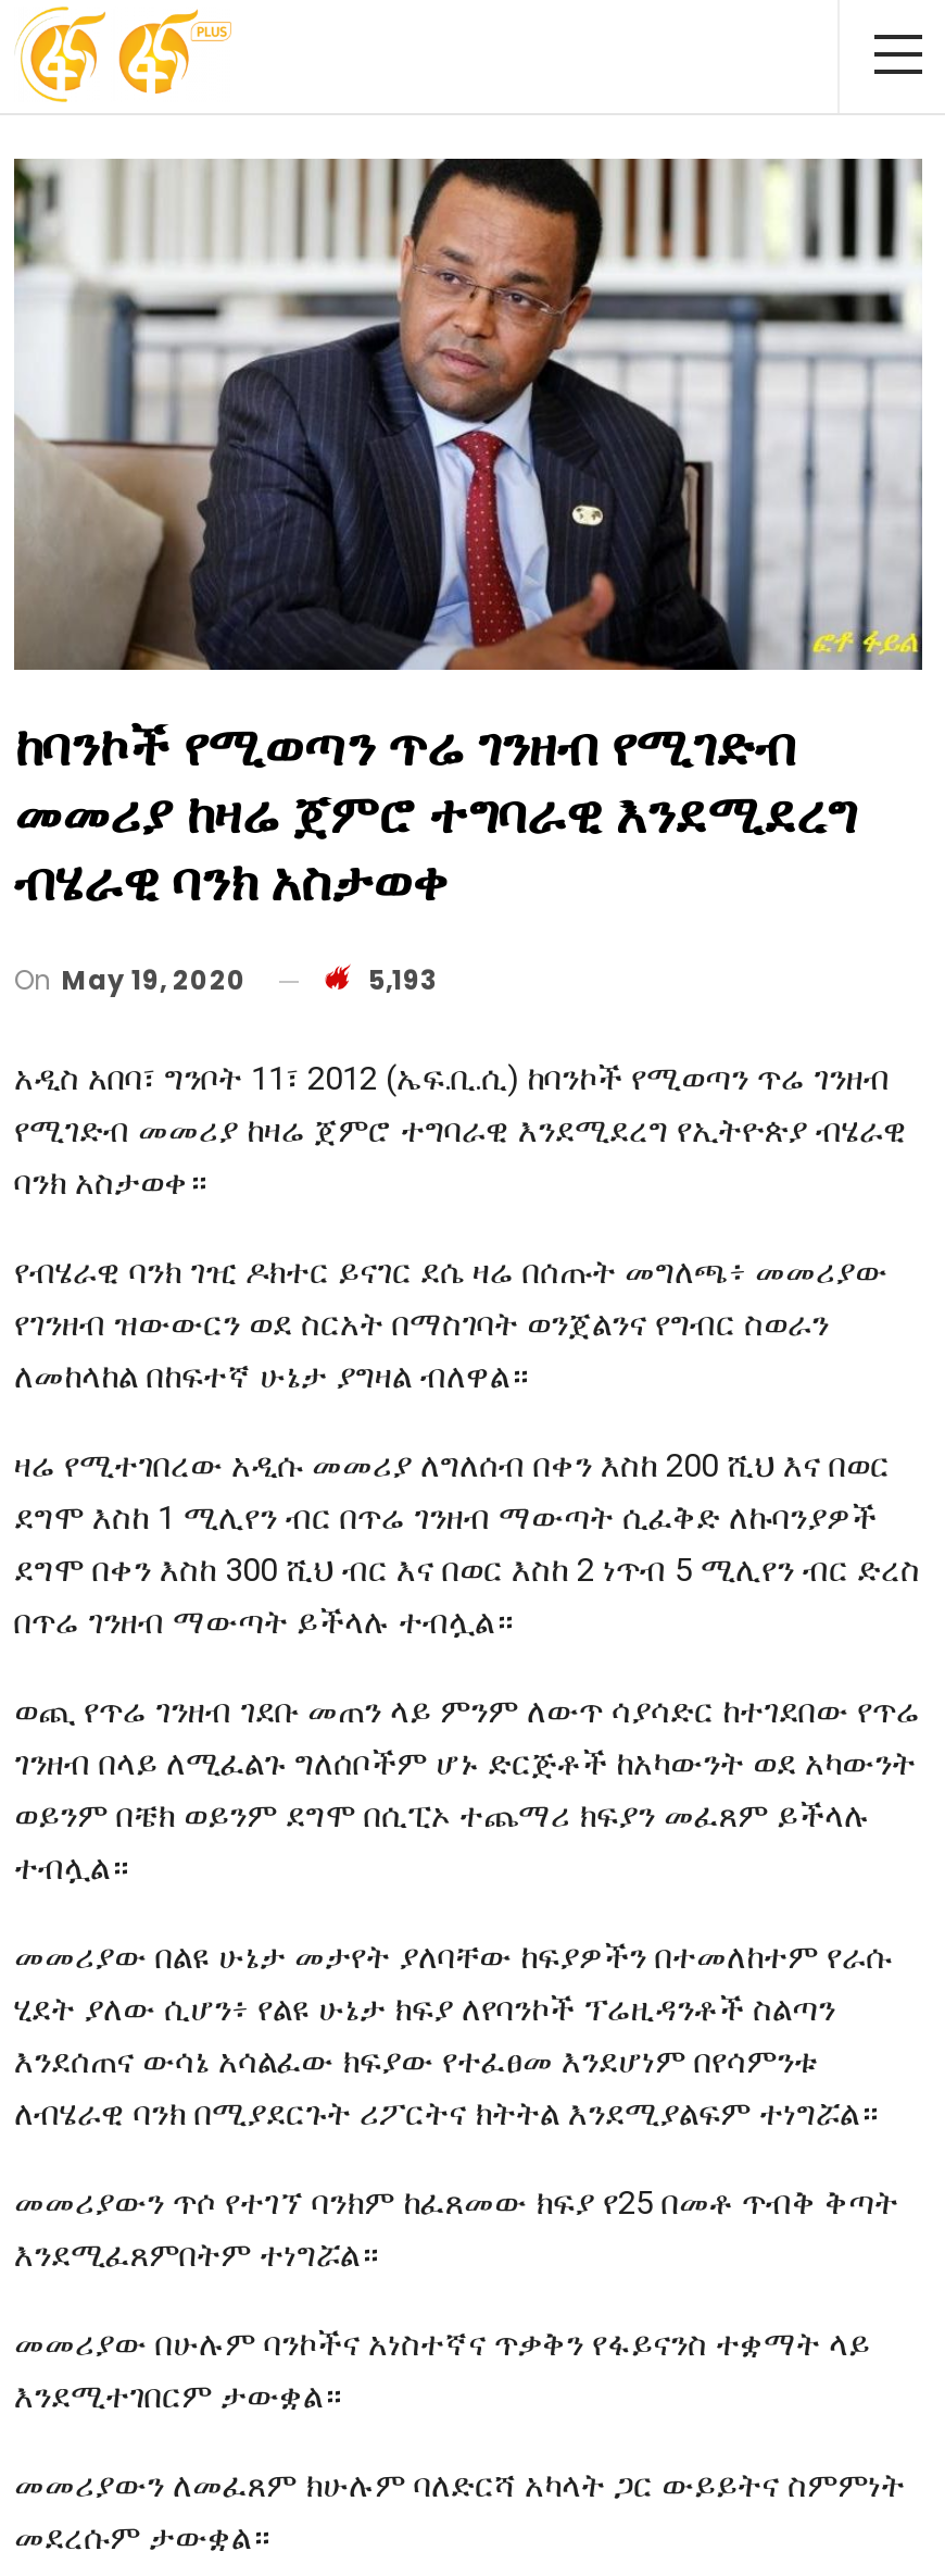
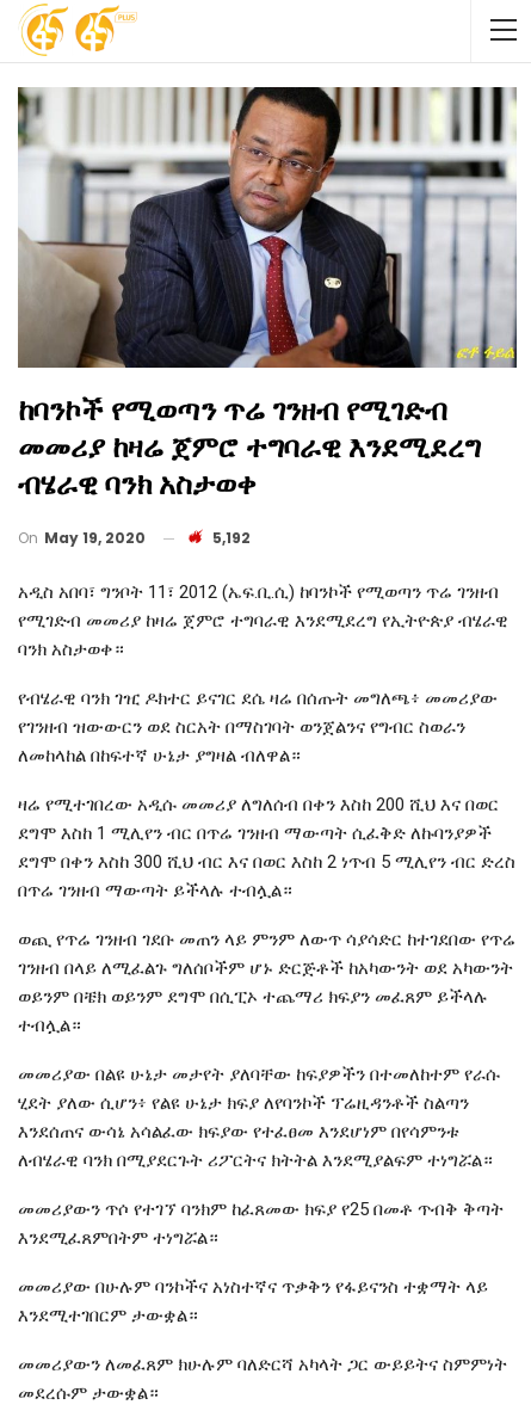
- 5,193
+ 5,192
